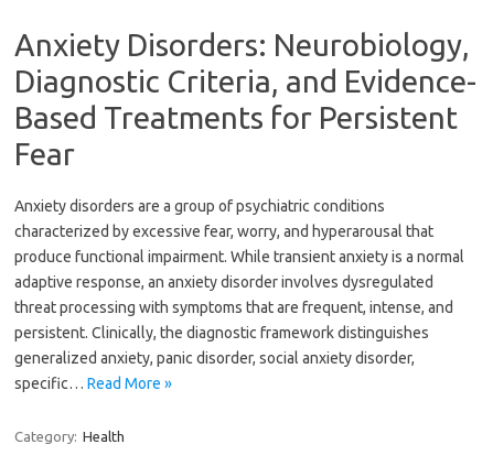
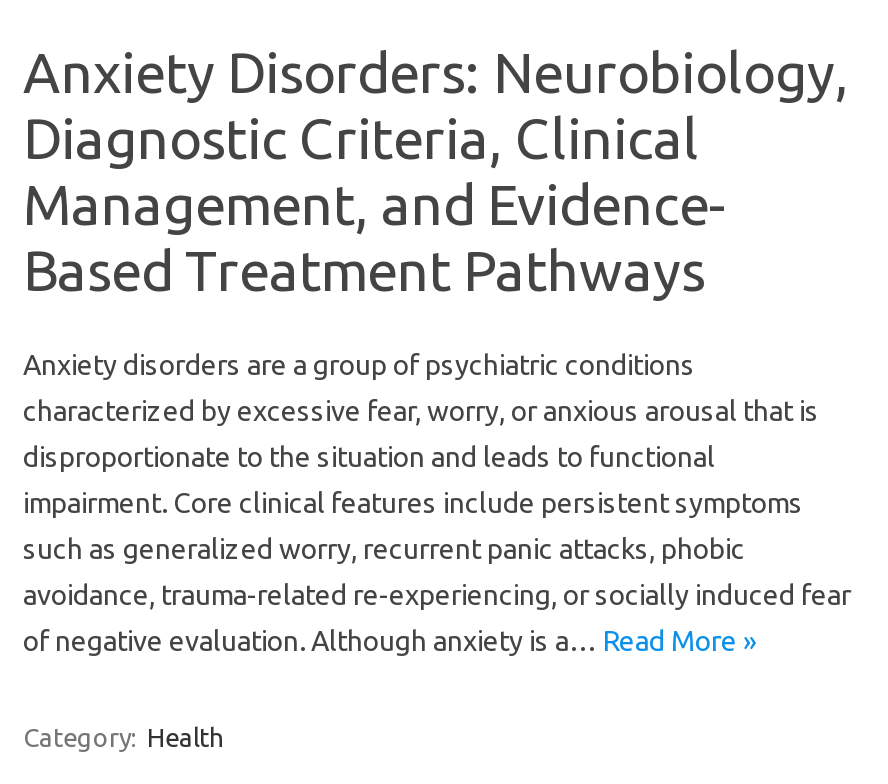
- Diagnostic Criteria, and Evidence-
- Based Treatments for Persistent
- Fear
+ Diagnostic Criteria, Clinical
+ Management, and Evidence-
+ Based Treatment Pathways

- characterized by excessive fear, worry, and hyperarousal that
- produce functional impairment. While transient anxiety is a normal
- adaptive response, an anxiety disorder involves dysregulated
- threat processing with symptoms that are frequent, intense, and
- persistent. Clinically, the diagnostic framework distinguishes
- generalized anxiety, panic disorder, social anxiety disorder,
- specific… Read More »
+ characterized by excessive fear, worry, or anxious arousal that is
+ disproportionate to the situation and leads to functional
+ impairment. Core clinical features include persistent symptoms
+ such as generalized worry, recurrent panic attacks, phobic
+ avoidance, trauma-related re-experiencing, or socially induced fear
+ of negative evaluation. Although anxiety is a… Read More »
